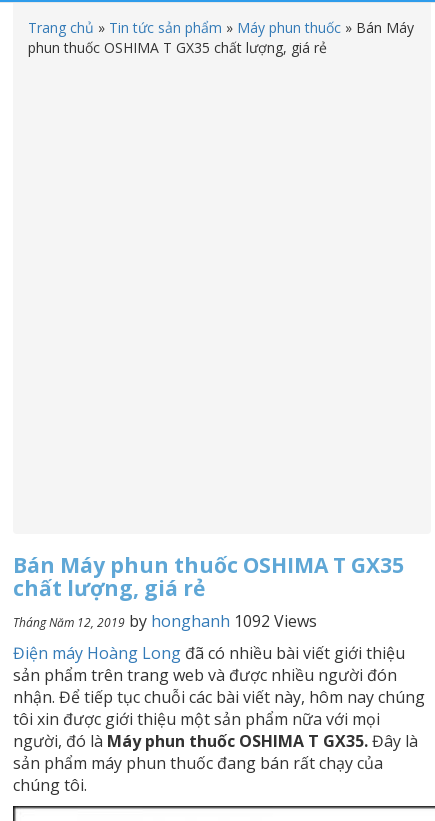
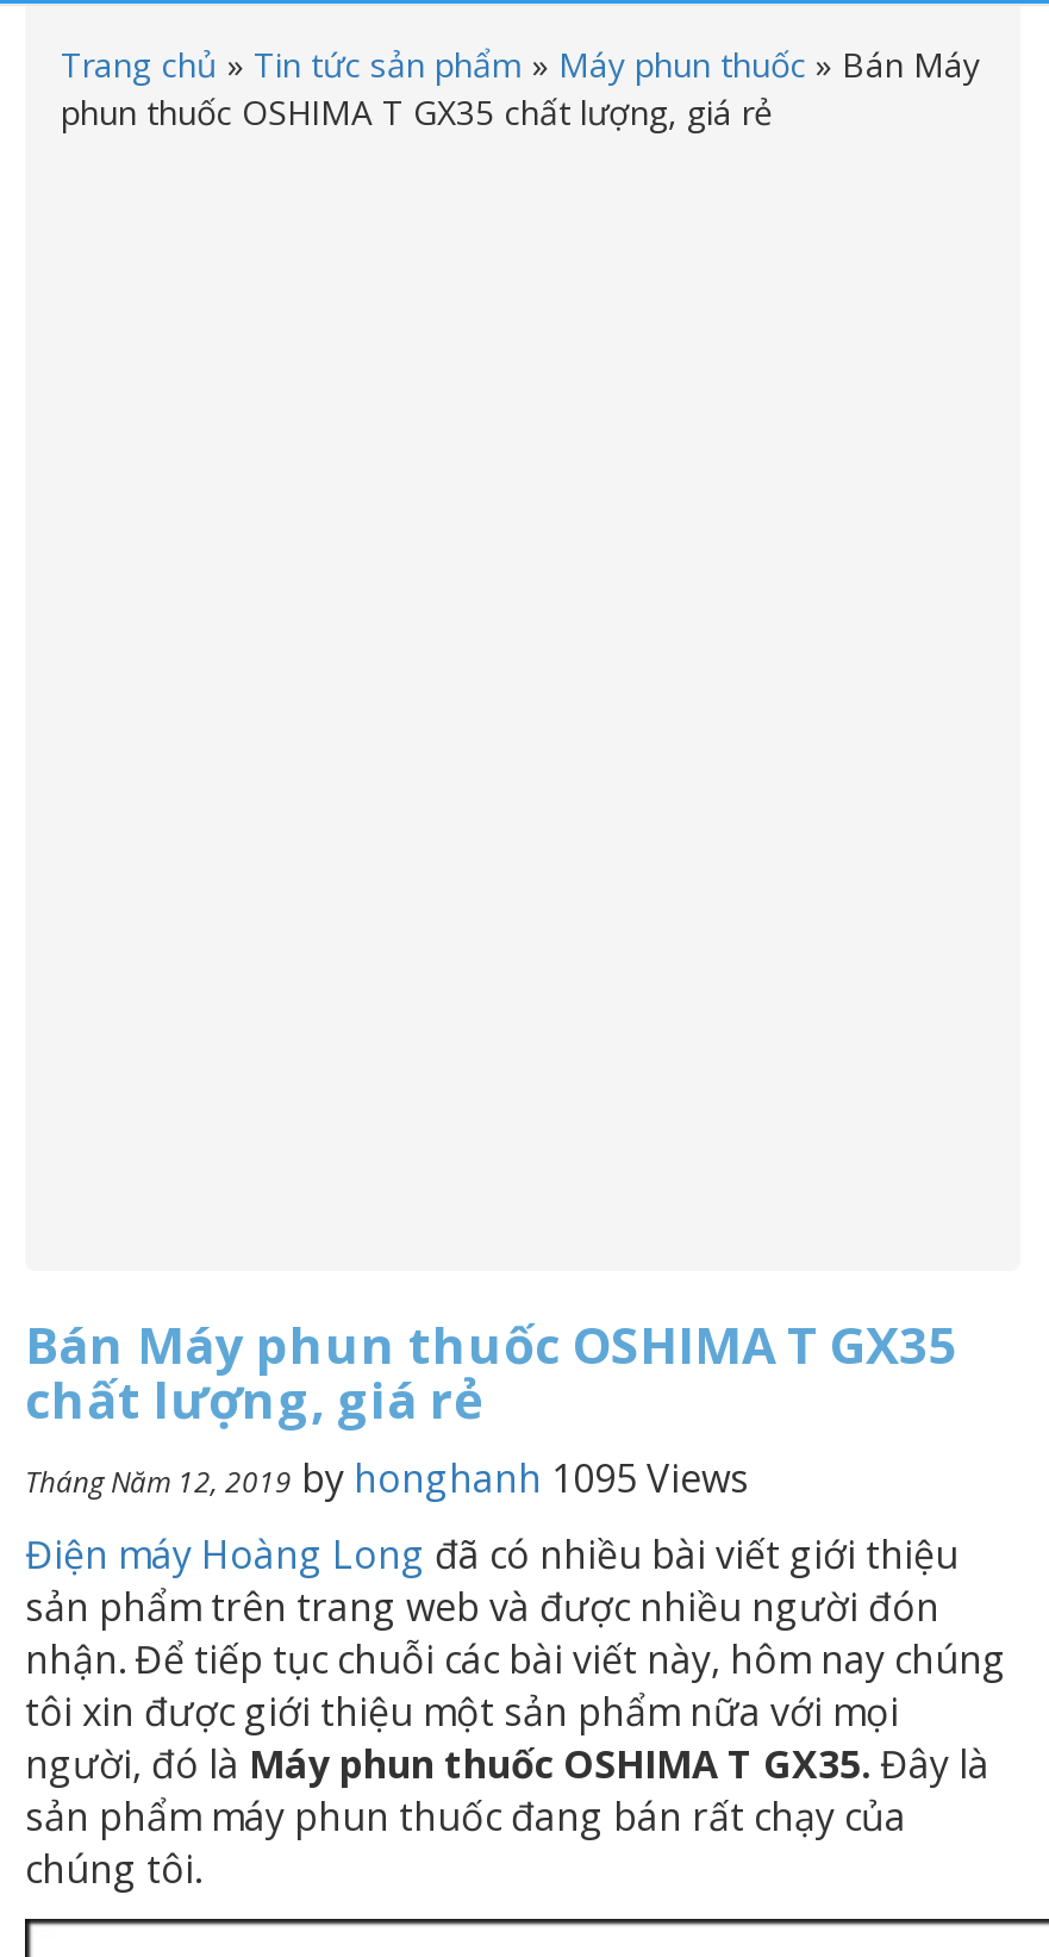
- Tháng Năm 12, 2019 by honghanh 1092 Views
+ Tháng Năm 12, 2019 by honghanh 1095 Views
